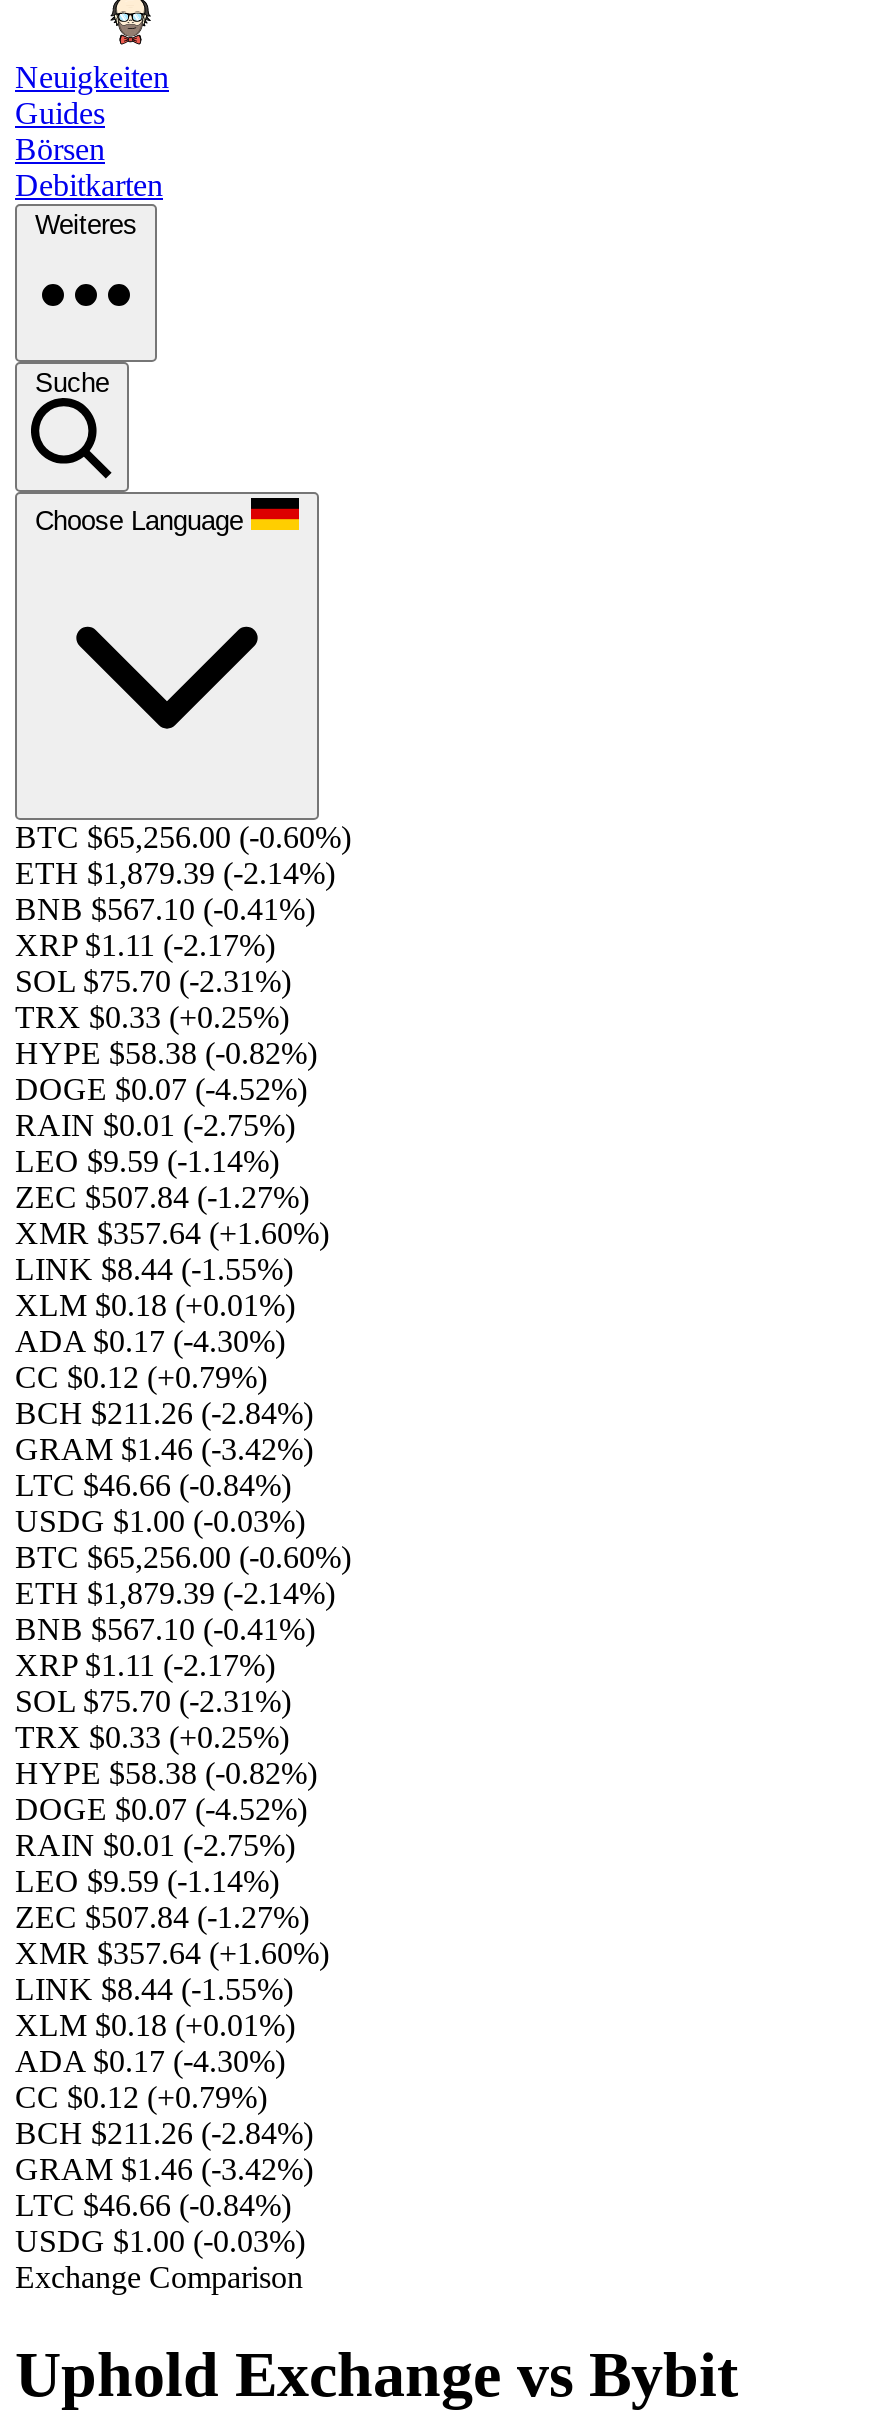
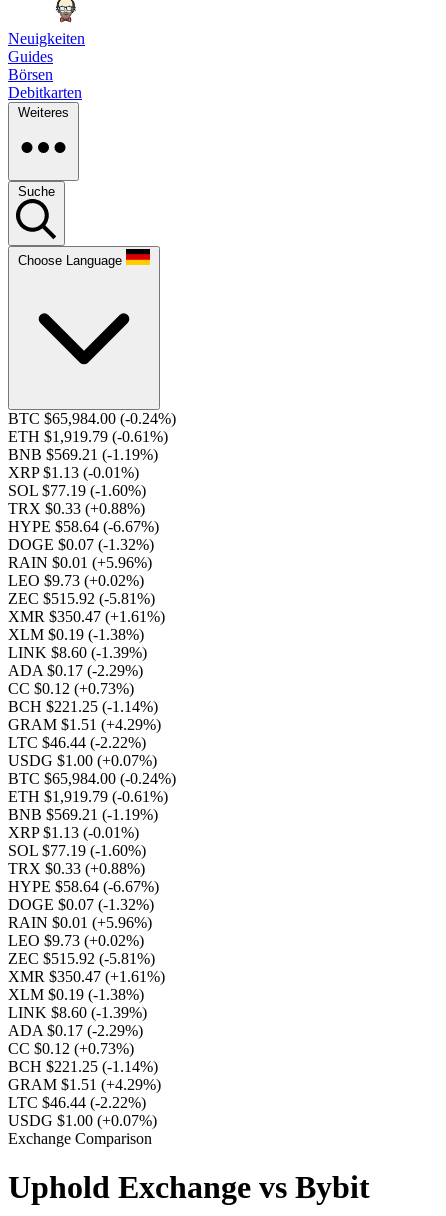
- BTC $65,256.00(-0.60%)
- ETH $1,879.39 (-2.14%)
- BNB $567.10 (-0.41%)
- XRP $1.11 (-2.17%)
- SOL $75.70 (-2.31%)
- TRX $0.33 (+0.25%)
- HYPE $58.38 (-0.82%)
- DOGE $0.07 (-4.52%)
- RAIN $0.01 (-2.75%)
- LEO $9.59 (-1.14%)
- ZEC $507.84 (-1.27%)
- XMR $357.64(+1.60%)
- LINK $8.44 (-1.55%)
- XLM $0.18 (+0.01%)
- ADA $0.17 (-4.30%)
- CC $0.12 (+0.79%)
- BCH $211.26 (-2.84%)
- GRAM $1.46 (-3.42%)
- LTC $46.66 (-0.84%)
- USDG $1.00(-0.03%)
- BTC $65,256.00 (-0.60%)
- ETH $1,879.39 (-2.14%)
- BNB $567.10 (-0.41%)
- XRP $1.11 (-2.17%)
- SOL $75.70 (-2.31%)
- TRX $0.33 (+0.25%)
- HYPE $58.38 (-0.82%)
- DOGE $0.07 (-4.52%)
- RAIN $0.01 (-2.75%)
- LEO $9.59 (-1.14%)
- ZEC $507.84 (-1.27%)
- XMR $357.64(+1.60%)
- LINK $8.44 (-1.55%)
- XLM $0.18 (+0.01%)
- ADA $0.17 (-4.30%)
- CC $0.12 (+0.79%)
- BCH $211.26 (-2.84%)
- GRAM $1.46 (-3.42%)
- LTC $46.66 (-0.84%)
- USDG $1.00(-0.03%)
+ BTC $65,984.00(-0.24%)
+ ETH $1,919.79 (-0.61%)
+ BNB $569.21 (-1.19%)
+ XRP $1.13 (-0.01%)
+ SOL $77.19 (-1.60%)
+ TRX $0.33 (+0.88%)
+ HYPE $58.64 (-6.67%)
+ DOGE $0.07 (-1.32%)
+ RAIN $0.01 (+5.96%)
+ LEO $9.73 (+0.02%)
+ ZEC $515.92 (-5.81%)
+ XMR $350.47(+1.61%)
+ XLM $0.19 (-1.38%)
+ LINK $8.60 (-1.39%)
+ ADA $0.17 (-2.29%)
+ CC $0.12 (+0.73%)
+ BCH $221.25 (-1.14%)
+ GRAM $1.51 (+4.29%)
+ LTC $46.44 (-2.22%)
+ USDG $1.00(+0.07%)
+ BTC $65,984.00 (-0.24%)
+ ETH $1,919.79 (-0.61%)
+ BNB $569.21 (-1.19%)
+ XRP $1.13 (-0.01%)
+ SOL $77.19 (-1.60%)
+ TRX $0.33 (+0.88%)
+ HYPE $58.64 (-6.67%)
+ DOGE $0.07 (-1.32%)
+ RAIN $0.01 (+5.96%)
+ LEO $9.73 (+0.02%)
+ ZEC $515.92 (-5.81%)
+ XMR $350.47(+1.61%)
+ XLM $0.19 (-1.38%)
+ LINK $8.60 (-1.39%)
+ ADA $0.17 (-2.29%)
+ CC $0.12 (+0.73%)
+ BCH $221.25 (-1.14%)
+ GRAM $1.51 (+4.29%)
+ LTC $46.44 (-2.22%)
+ USDG $1.00(+0.07%)
